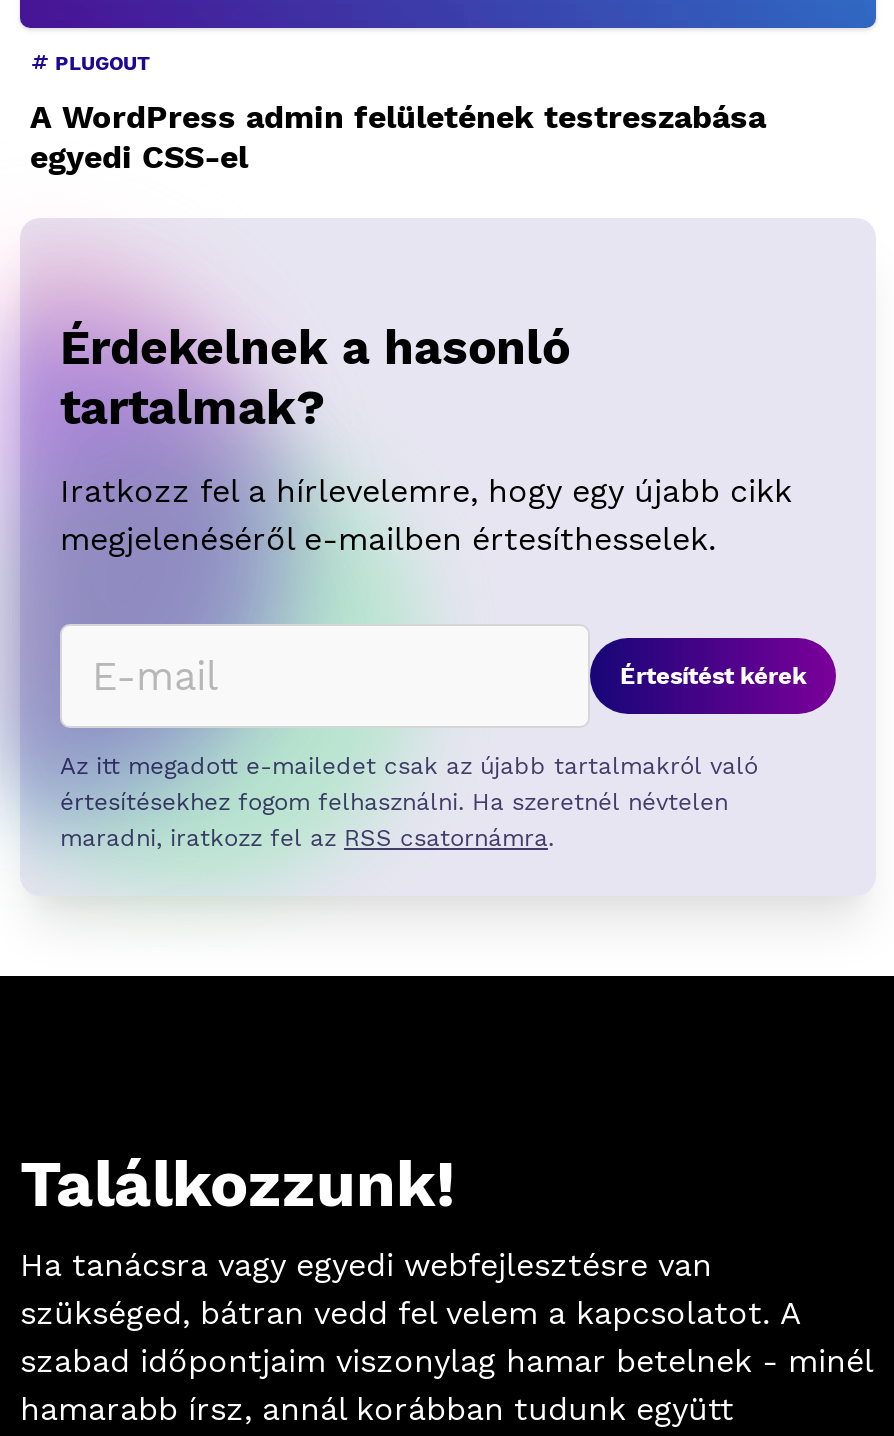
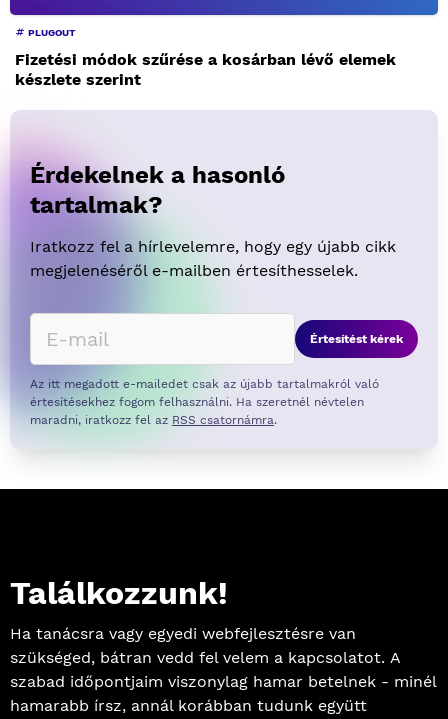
- A WordPress admin felületének testreszabása
- egyedi CSS-el
+ Fizetési módok szűrése a kosárban lévő elemek
+ készlete szerint
